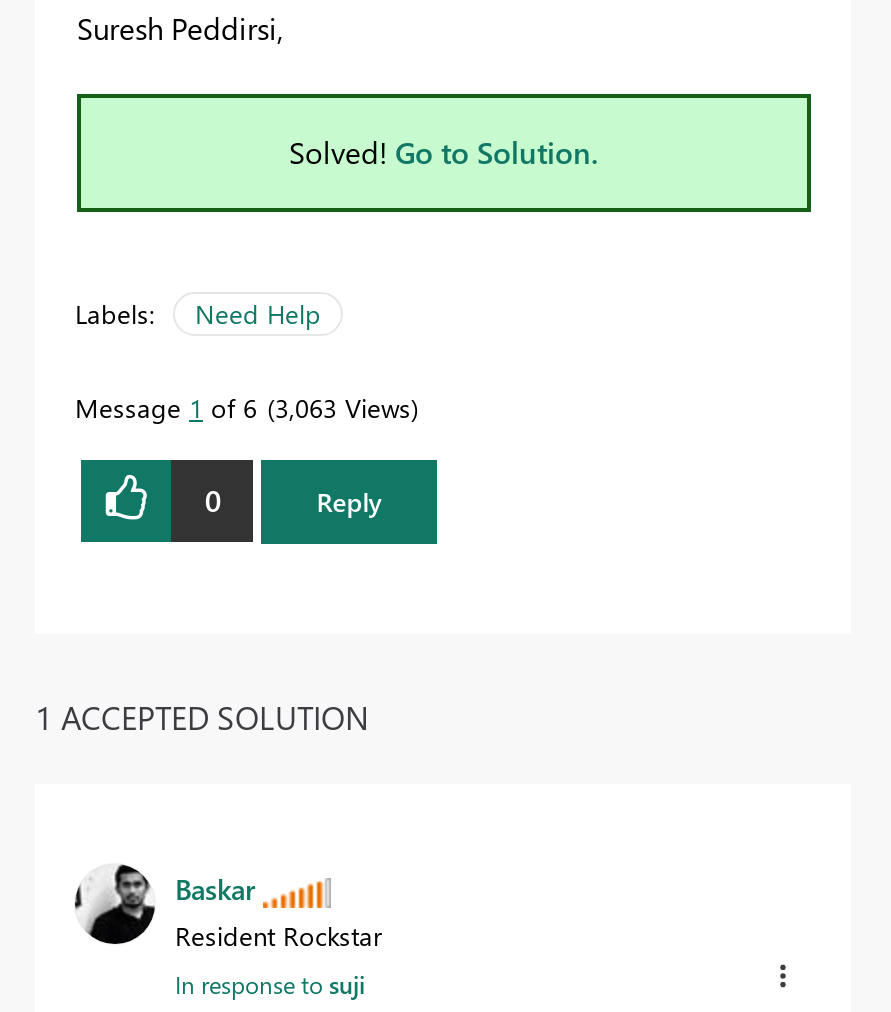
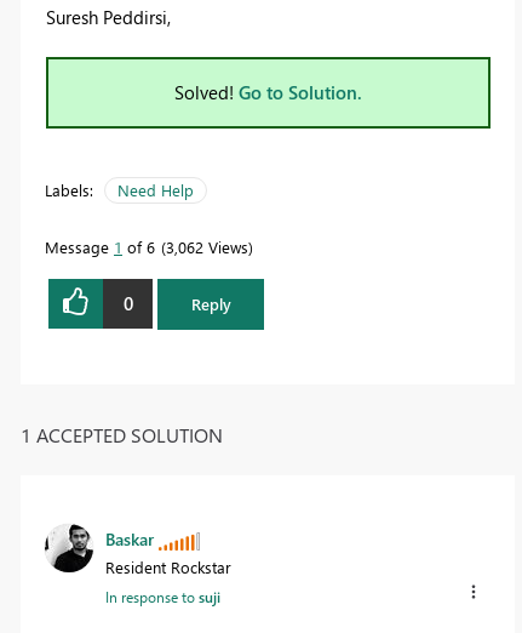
- Message 1 of 6 3,063 Views
+ Message 1 of 6 3,062 Views
